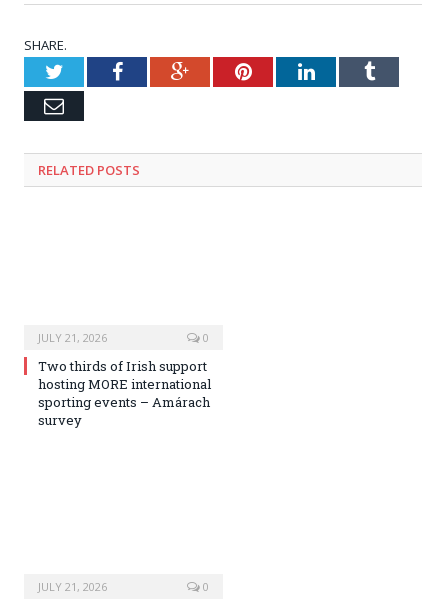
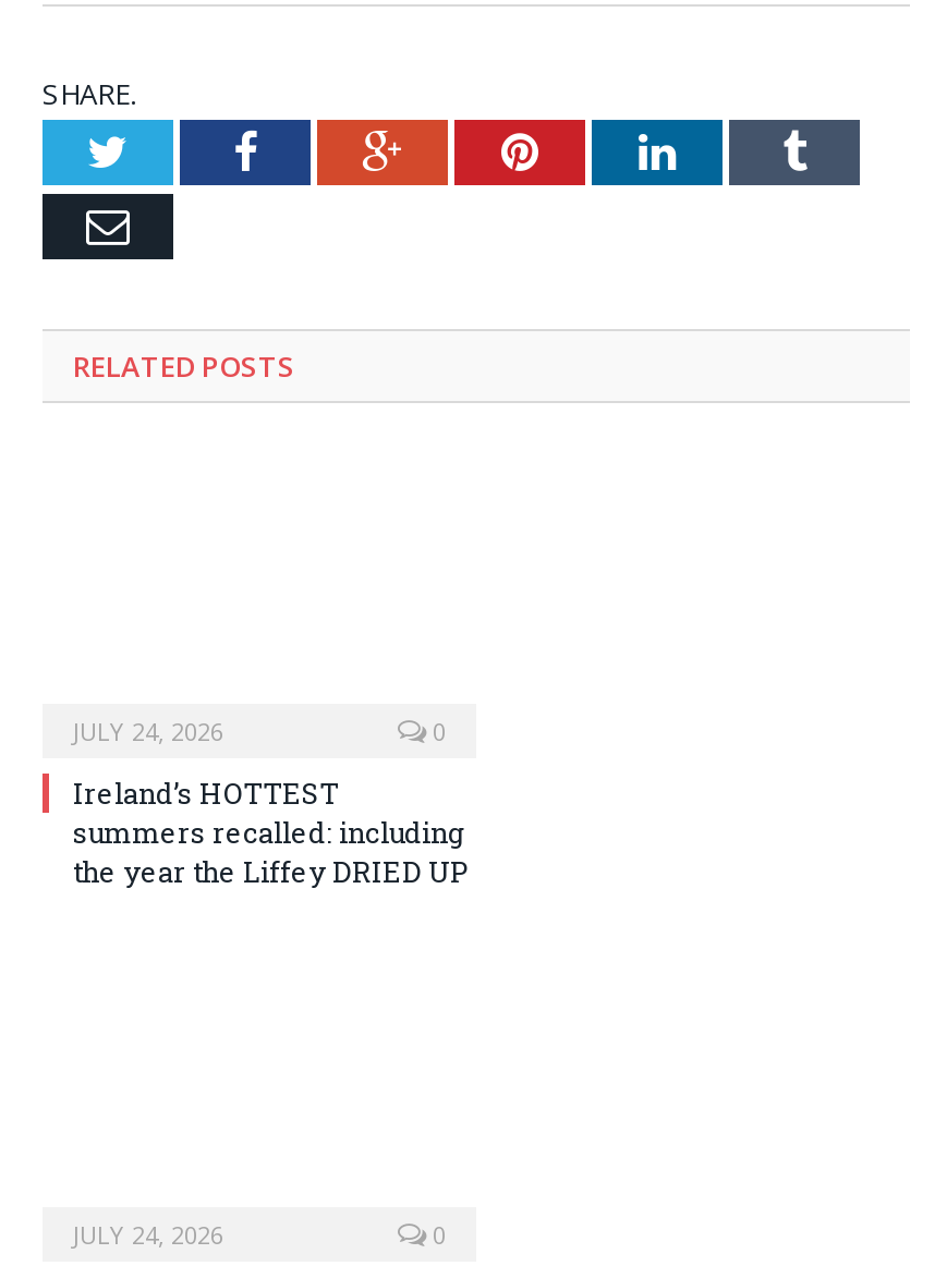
- JULY 21, 2026
+ JULY 24, 2026

- Two thirds of Irish support
- hosting MORE international
- sporting events – Amárach
- survey
+ Ireland’s HOTTEST
+ summers recalled: including
+ the year the Liffey DRIED UP

- JULY 21, 2026
+ JULY 24, 2026
